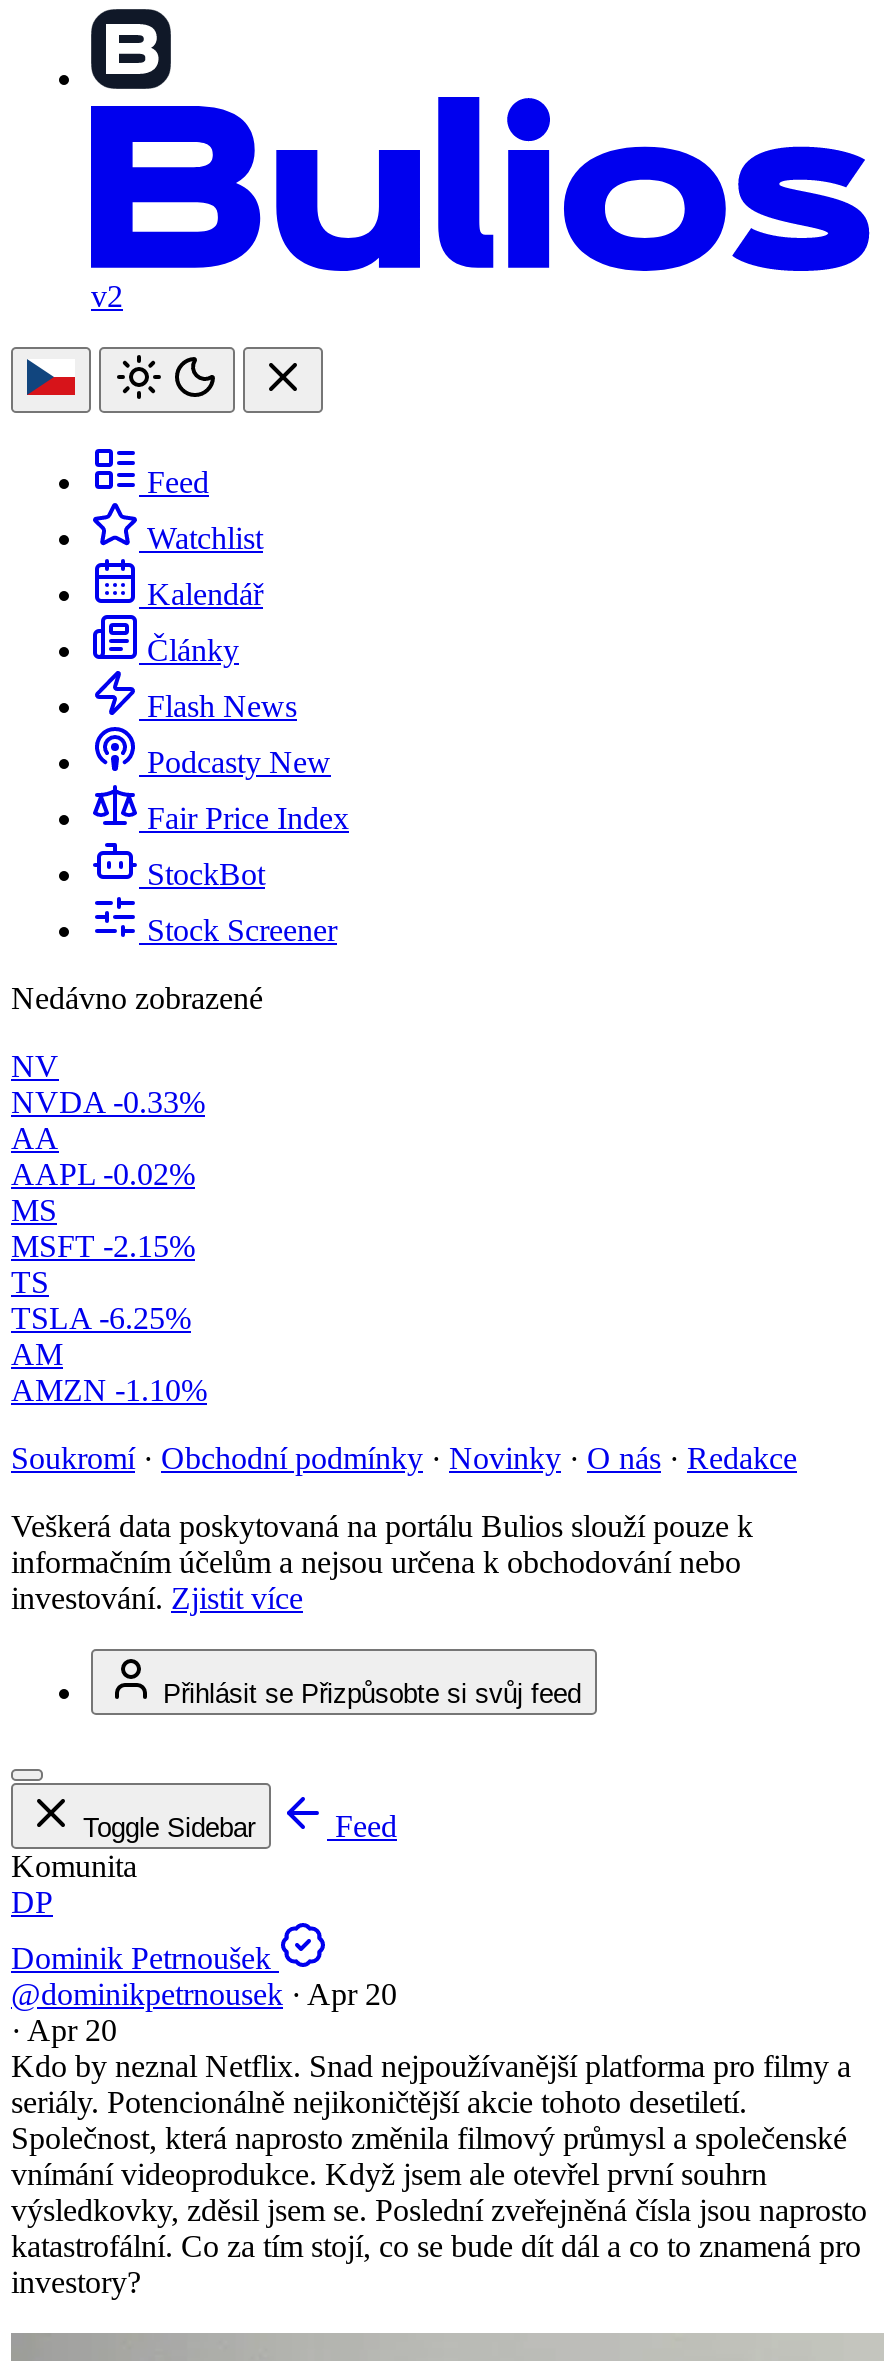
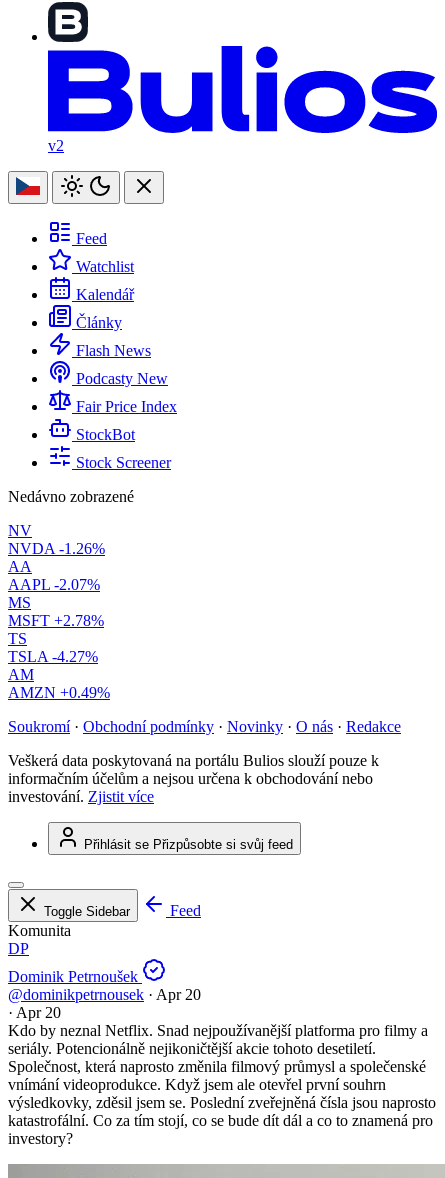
- NVDA -0.33%
+ NVDA -1.26%

- AAPL -0.02%
+ AAPL -2.07%

- MSFT -2.15%
+ MSFT +2.78%

- TSLA -6.25%
+ TSLA -4.27%

- AMZN -1.10%
+ AMZN +0.49%
